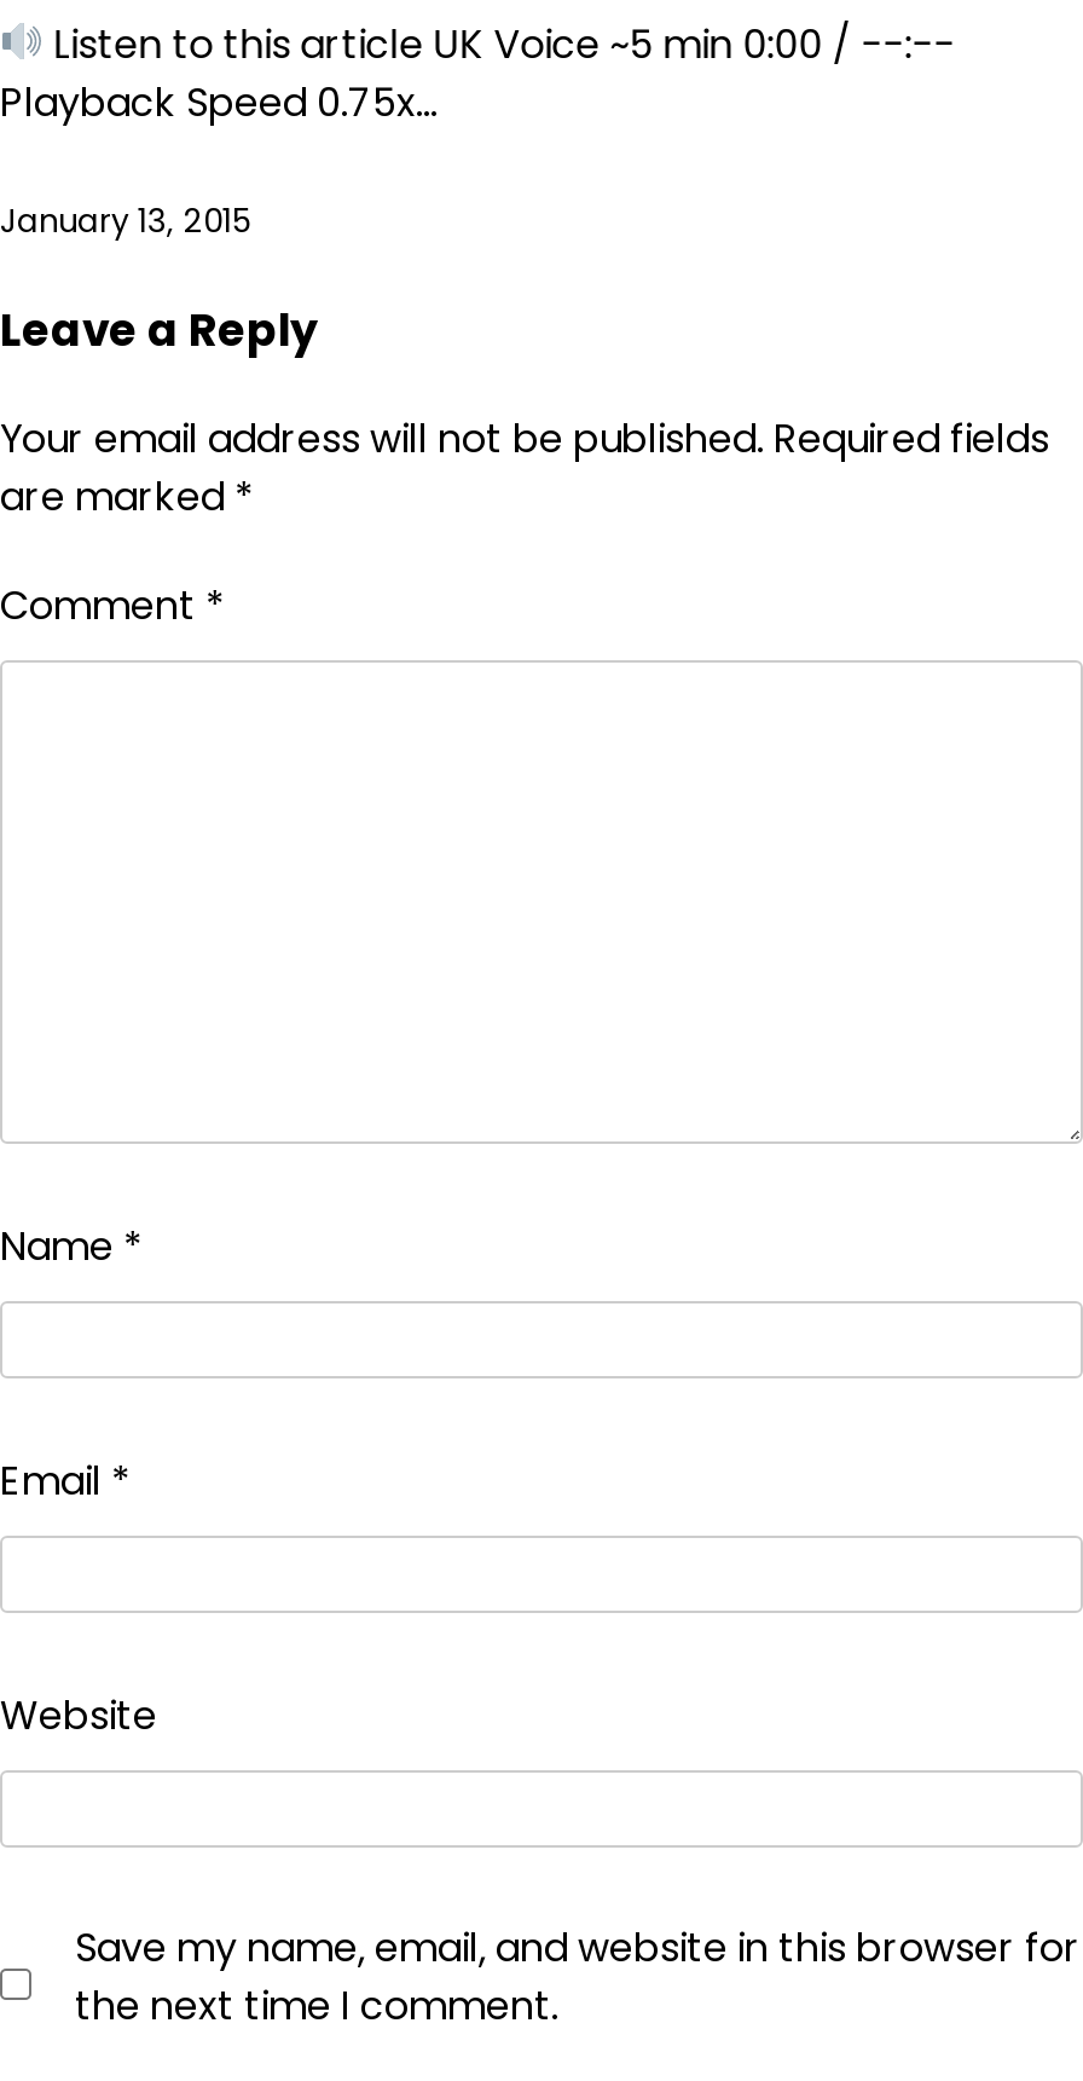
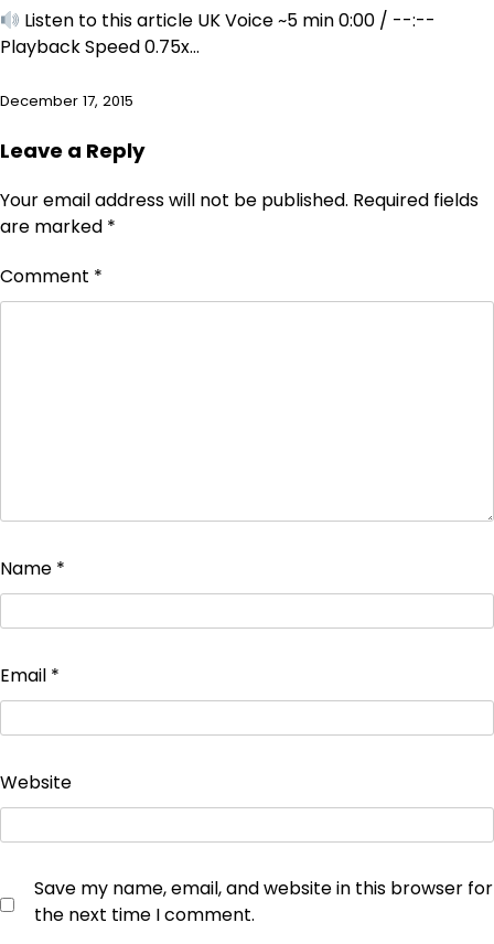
- January 13, 2015
+ December 17, 2015
